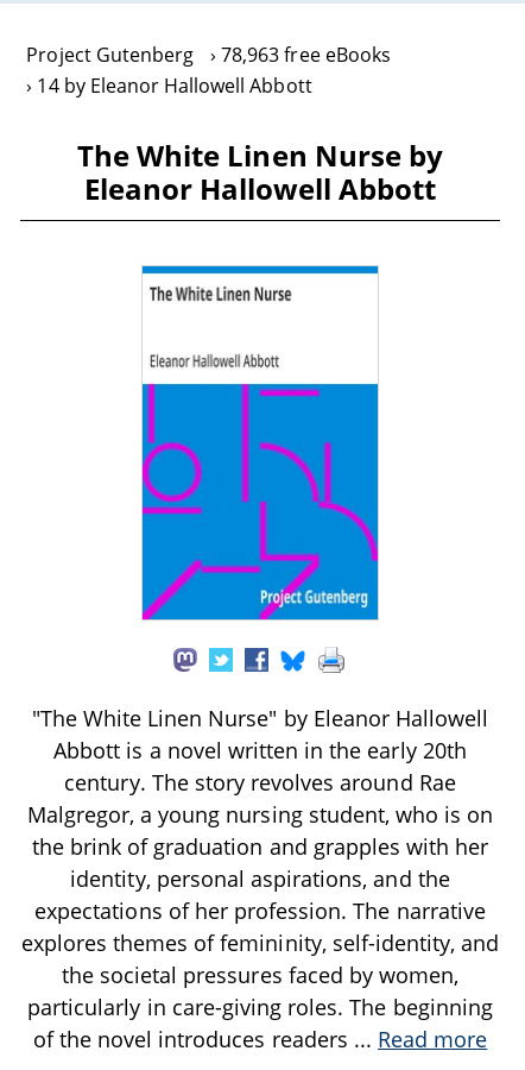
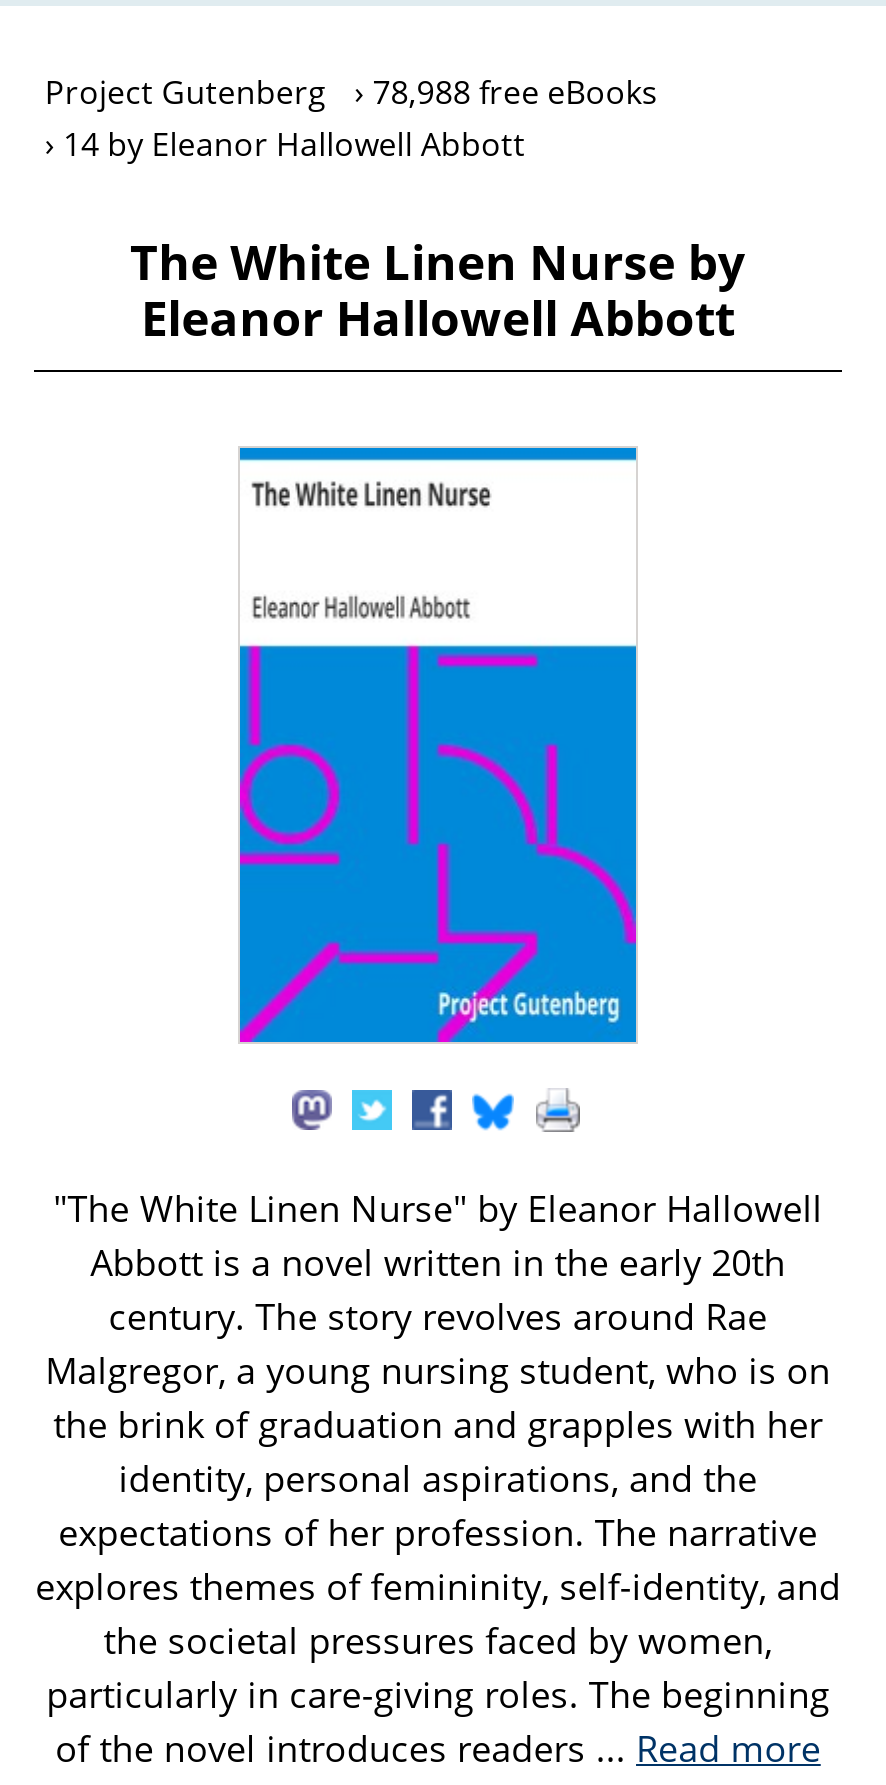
- Project Gutenberg 78,963 free eBooks
+ Project Gutenberg 78,988 free eBooks
